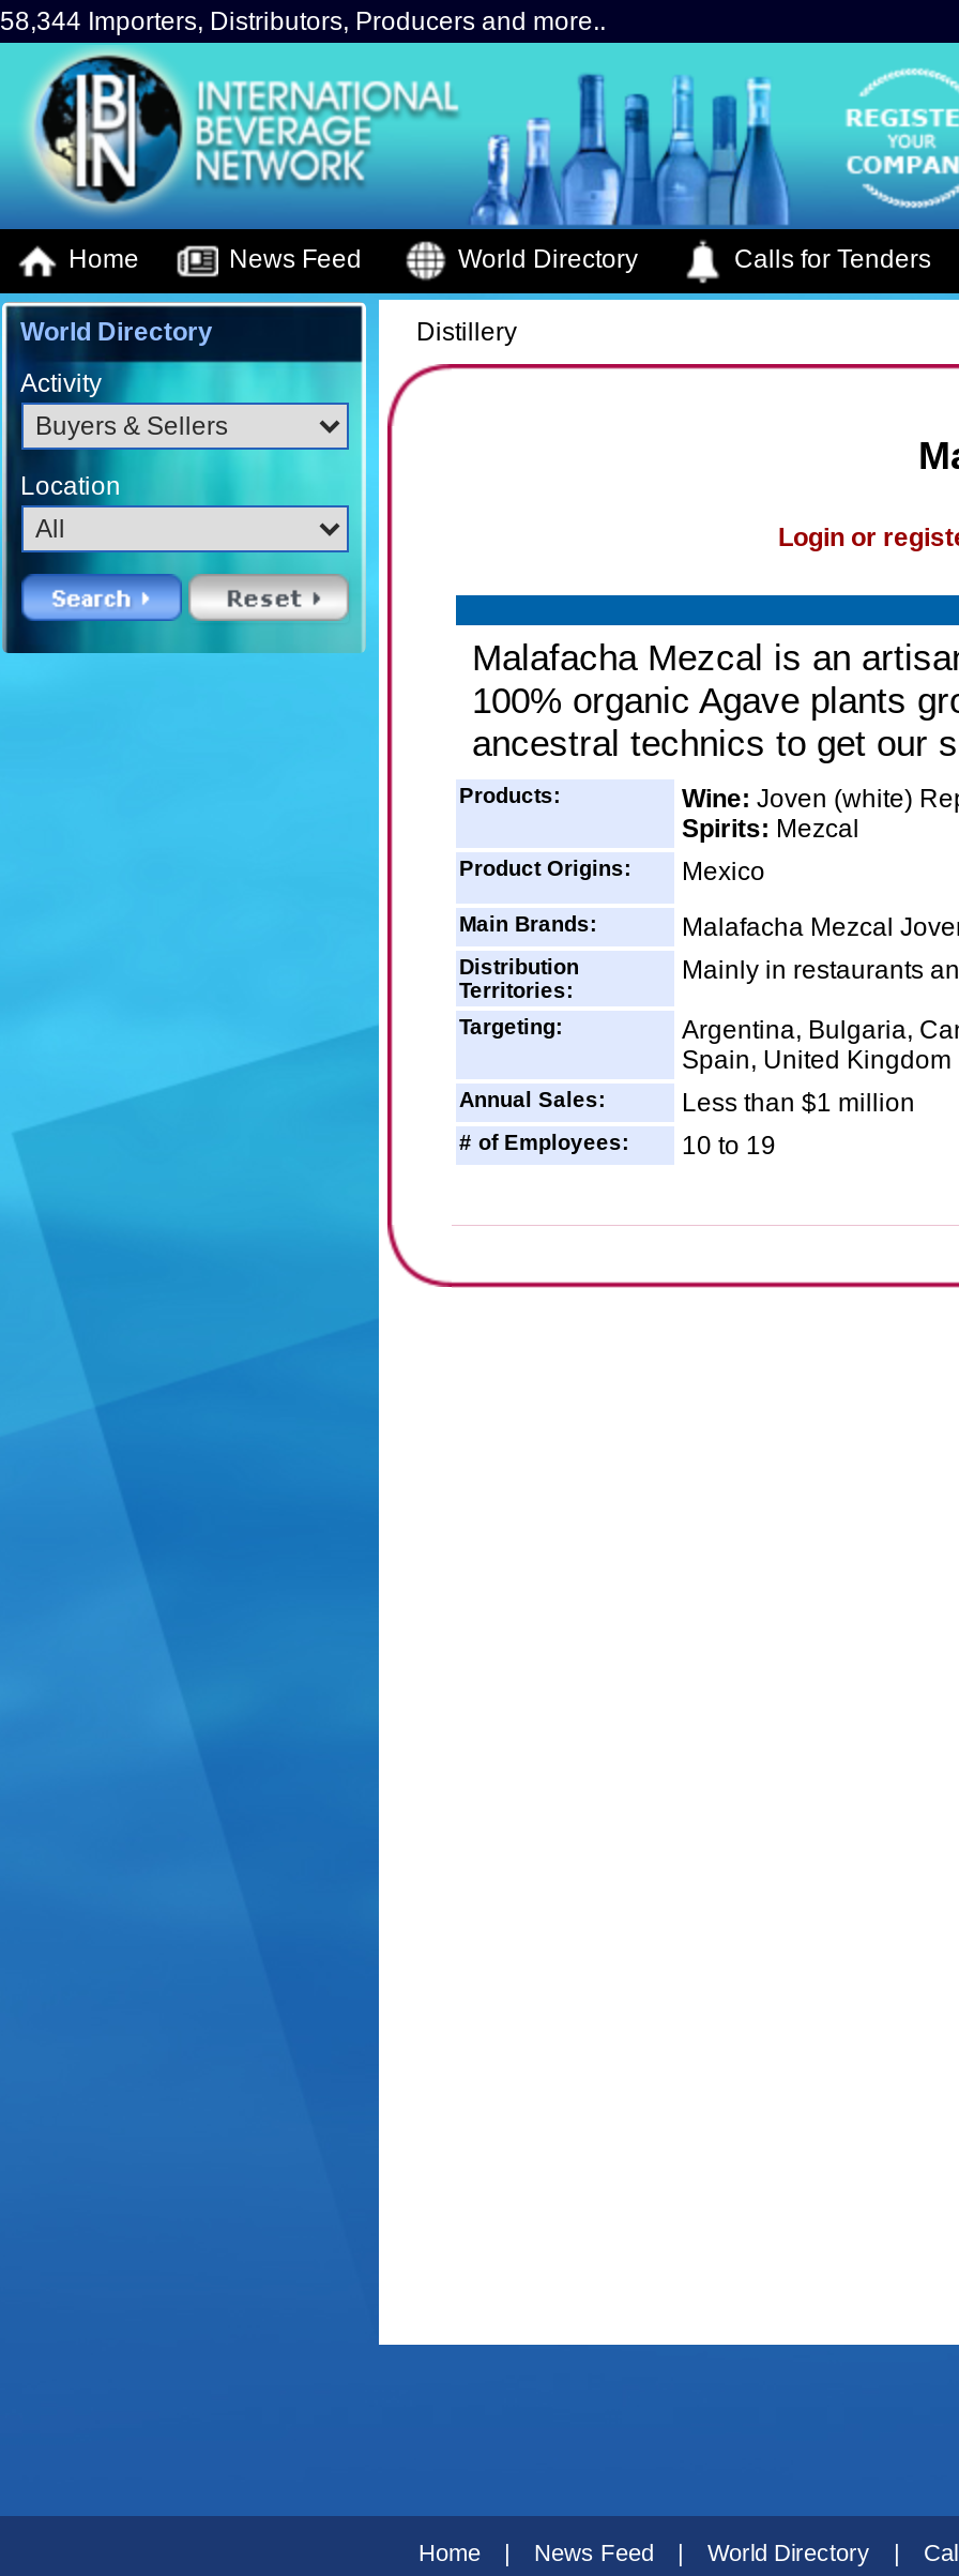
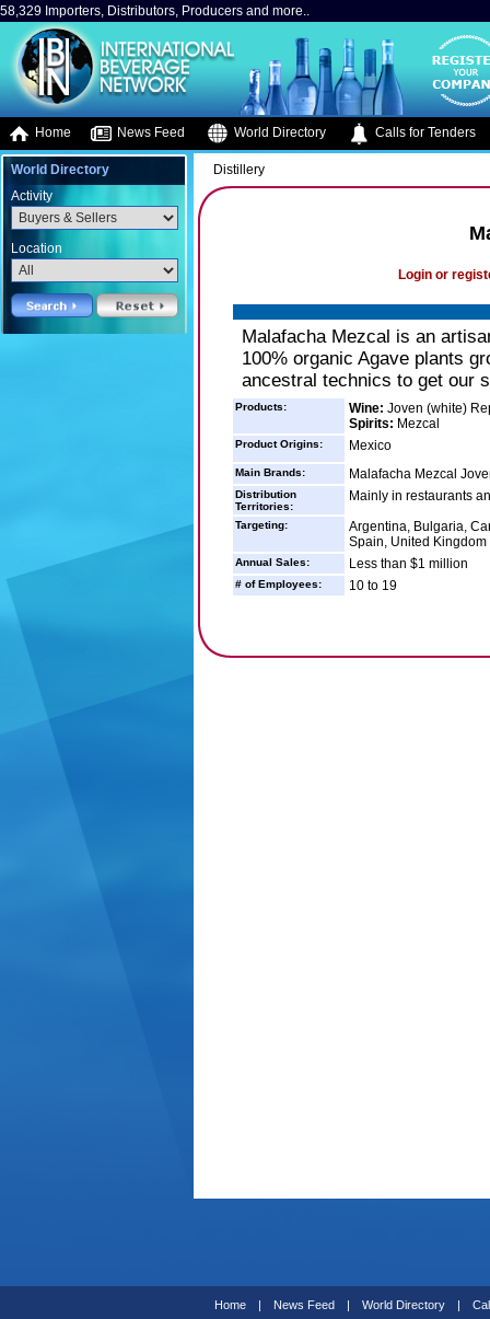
- 58,344 Importers, Distributors, Producers and more..
+ 58,329 Importers, Distributors, Producers and more..
